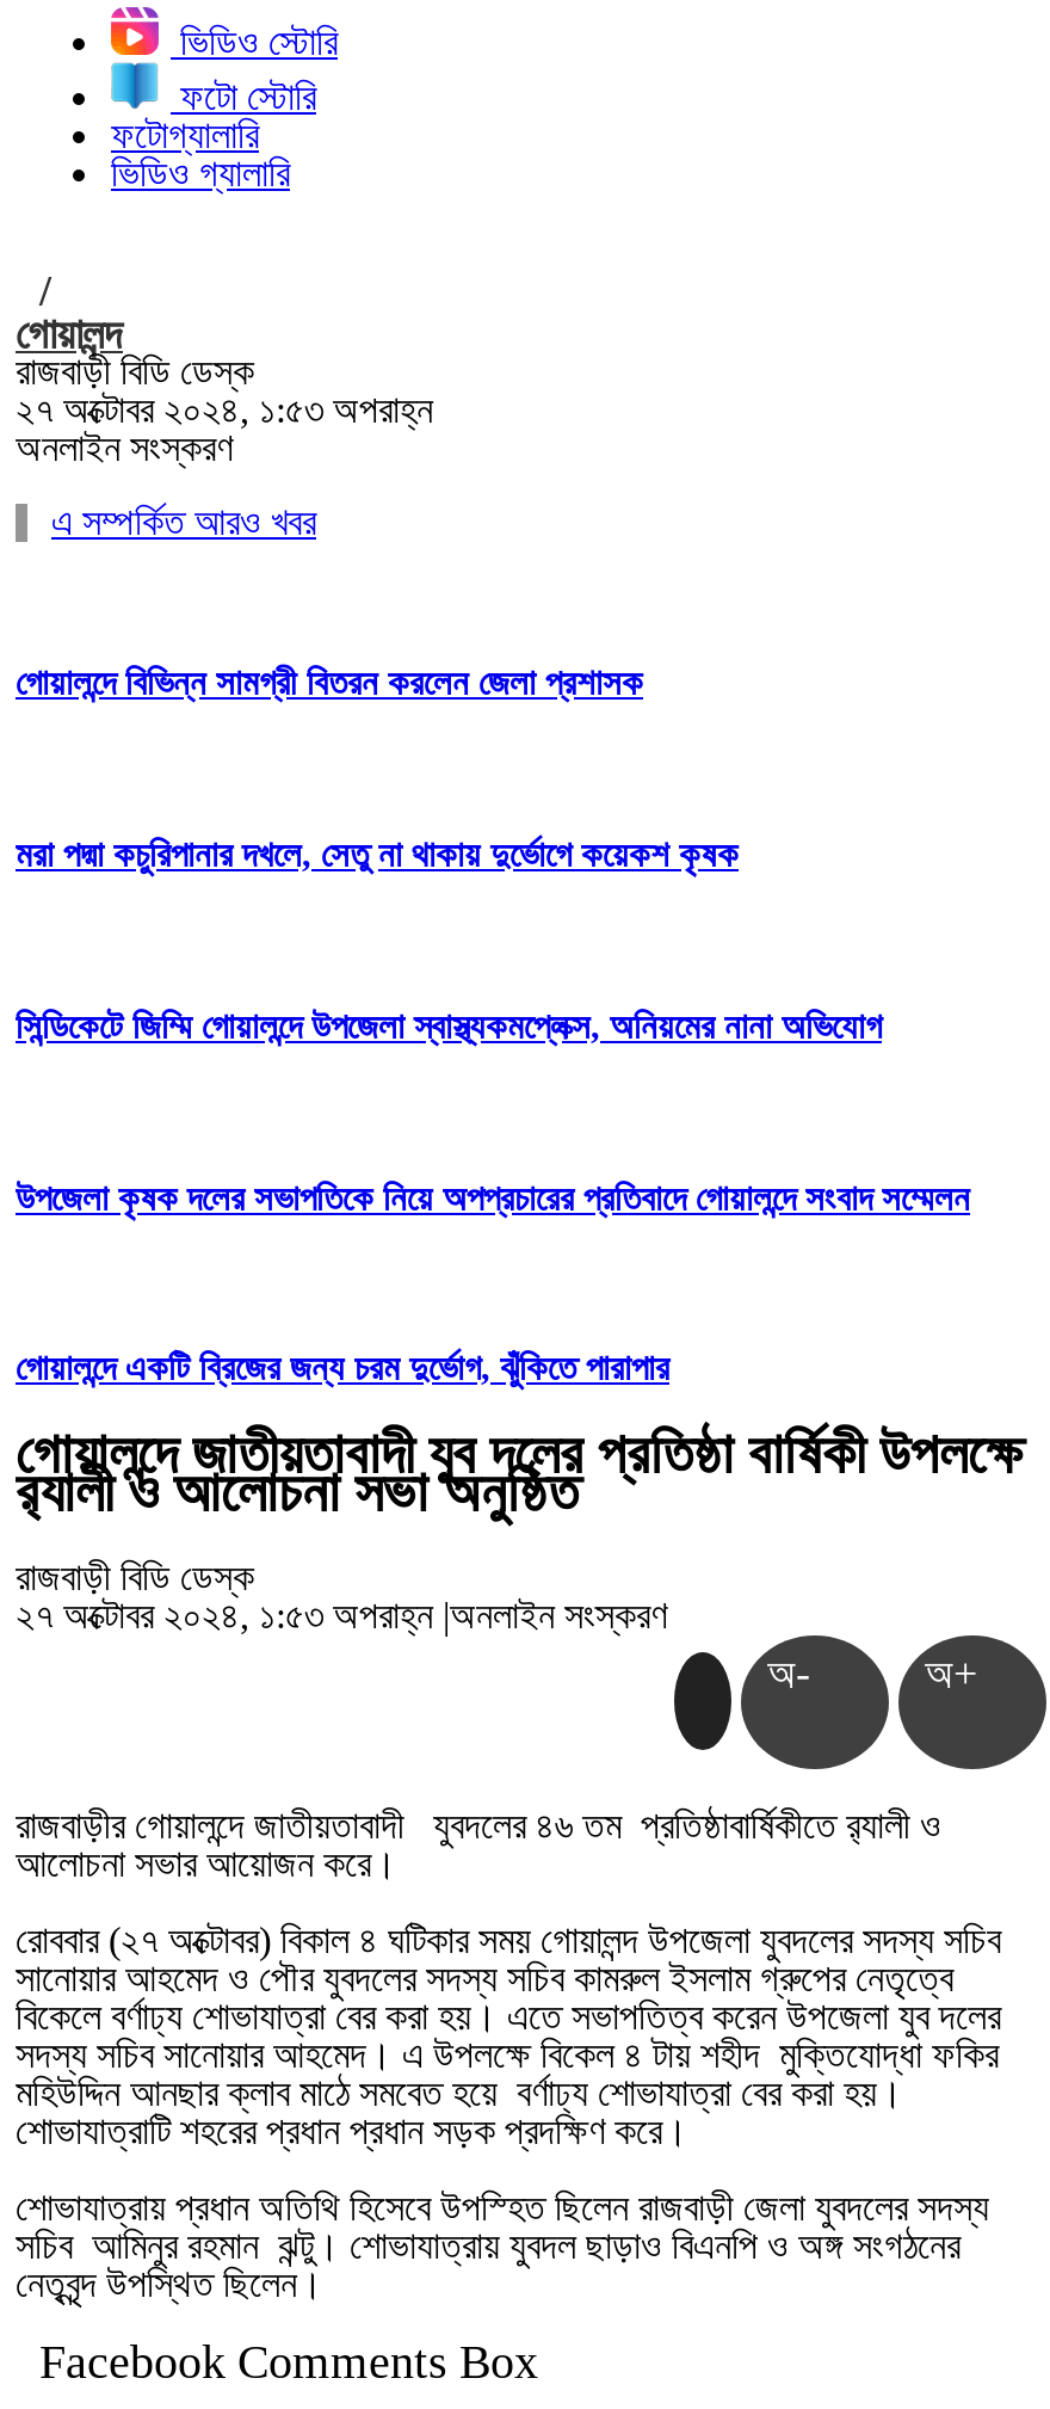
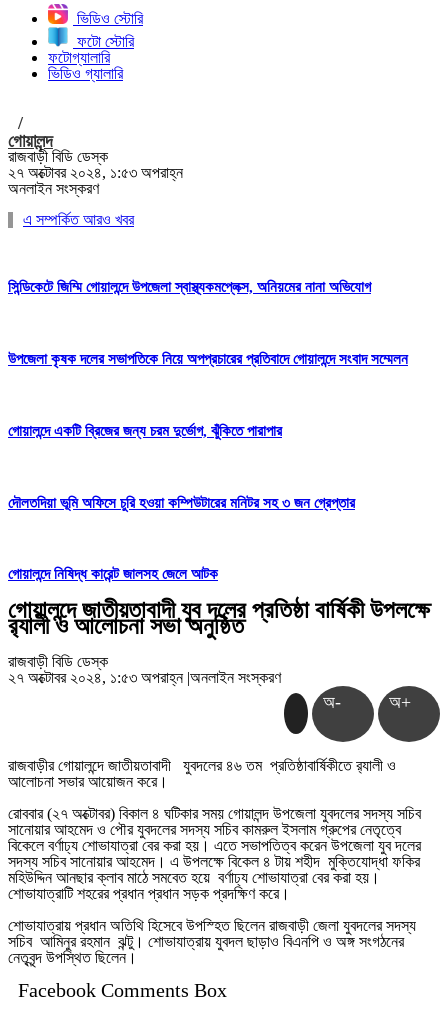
- গোয়ালন্দে বিভিন্ন সামগ্রী বিতরন করলেন জেলা প্রশাসক

- মরা পদ্মা কচুরিপানার দখলে, সেতু না থাকায় দুর্ভোগে কয়েকশ কৃষক

moved up: সিন্ডিকেটে জিম্মি গোয়ালন্দে উপজেলা স্বাস্থ্যকমপ্লেক্স, অনিয়মের নানা অভিযোগ | উপজেলা কৃষক দলের সভাপতিকে নিয়ে অপপ্রচারের প্রতিবাদে গোয়ালন্দে সংবাদ সম্মেলন | গোয়ালন্দে একটি ব্রিজের জন্য চরম দুর্ভোগ, ঝুঁকিতে পারাপার

+ দৌলতদিয়া ভূমি অফিসে চুরি হওয়া কম্পিউটারের মনিটর সহ ৩ জন গ্রেপ্তার

+ গোয়ালন্দে নিষিদ্ধ কারেন্ট জালসহ জেলে আটক
